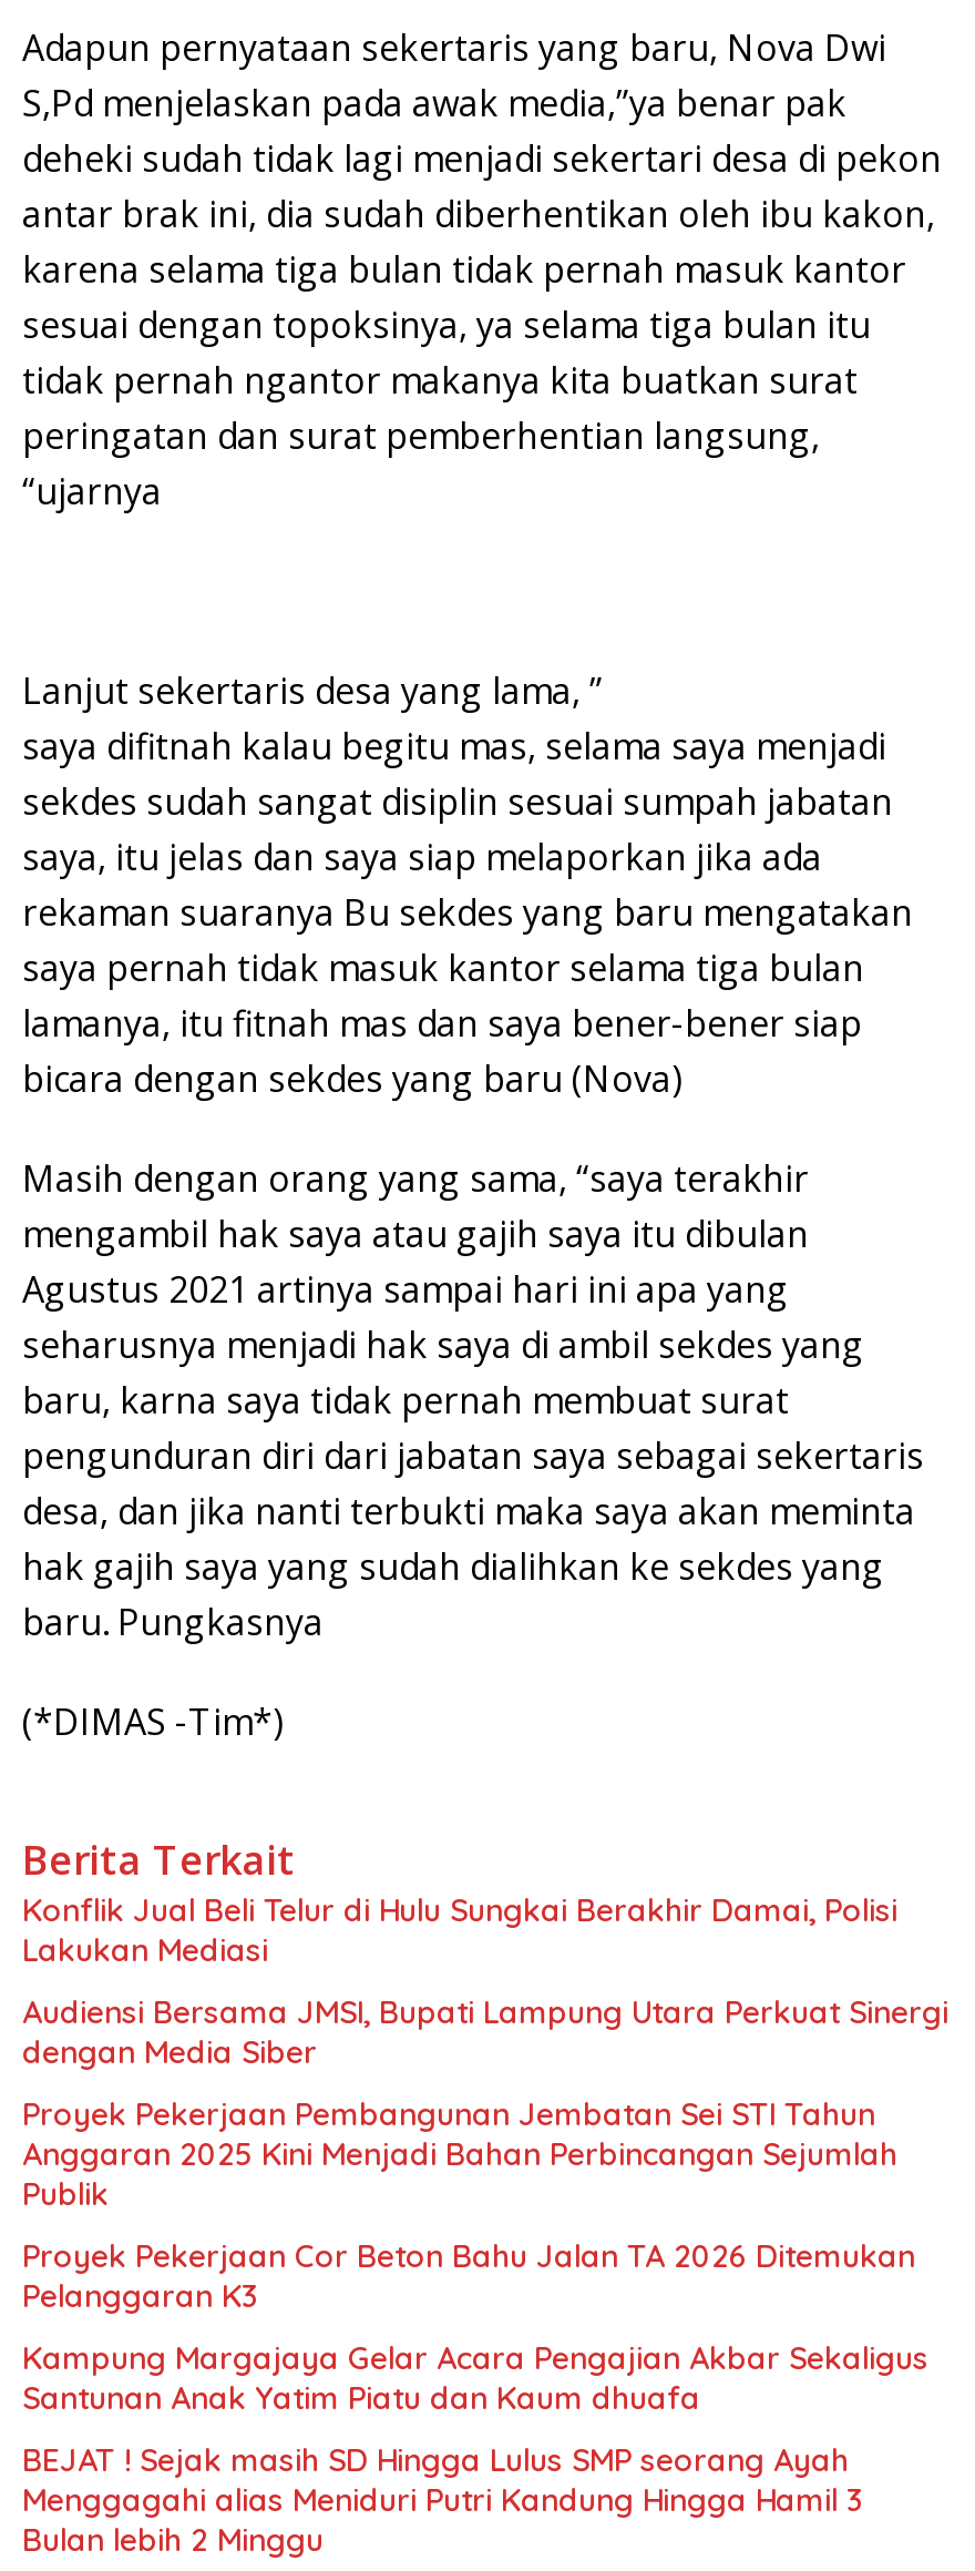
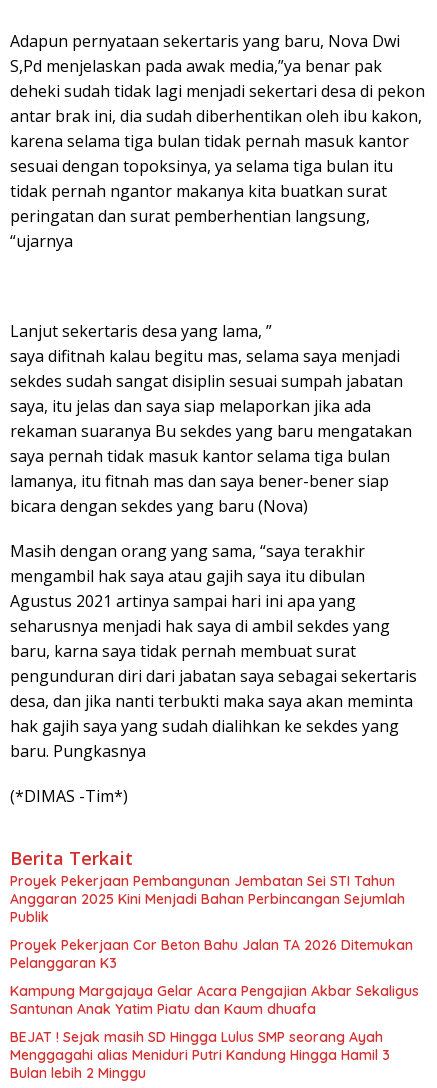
- Konflik Jual Beli Telur di Hulu Sungkai Berakhir Damai, Polisi
- Lakukan Mediasi
- Audiensi Bersama JMSI, Bupati Lampung Utara Perkuat Sinergi
- dengan Media Siber
